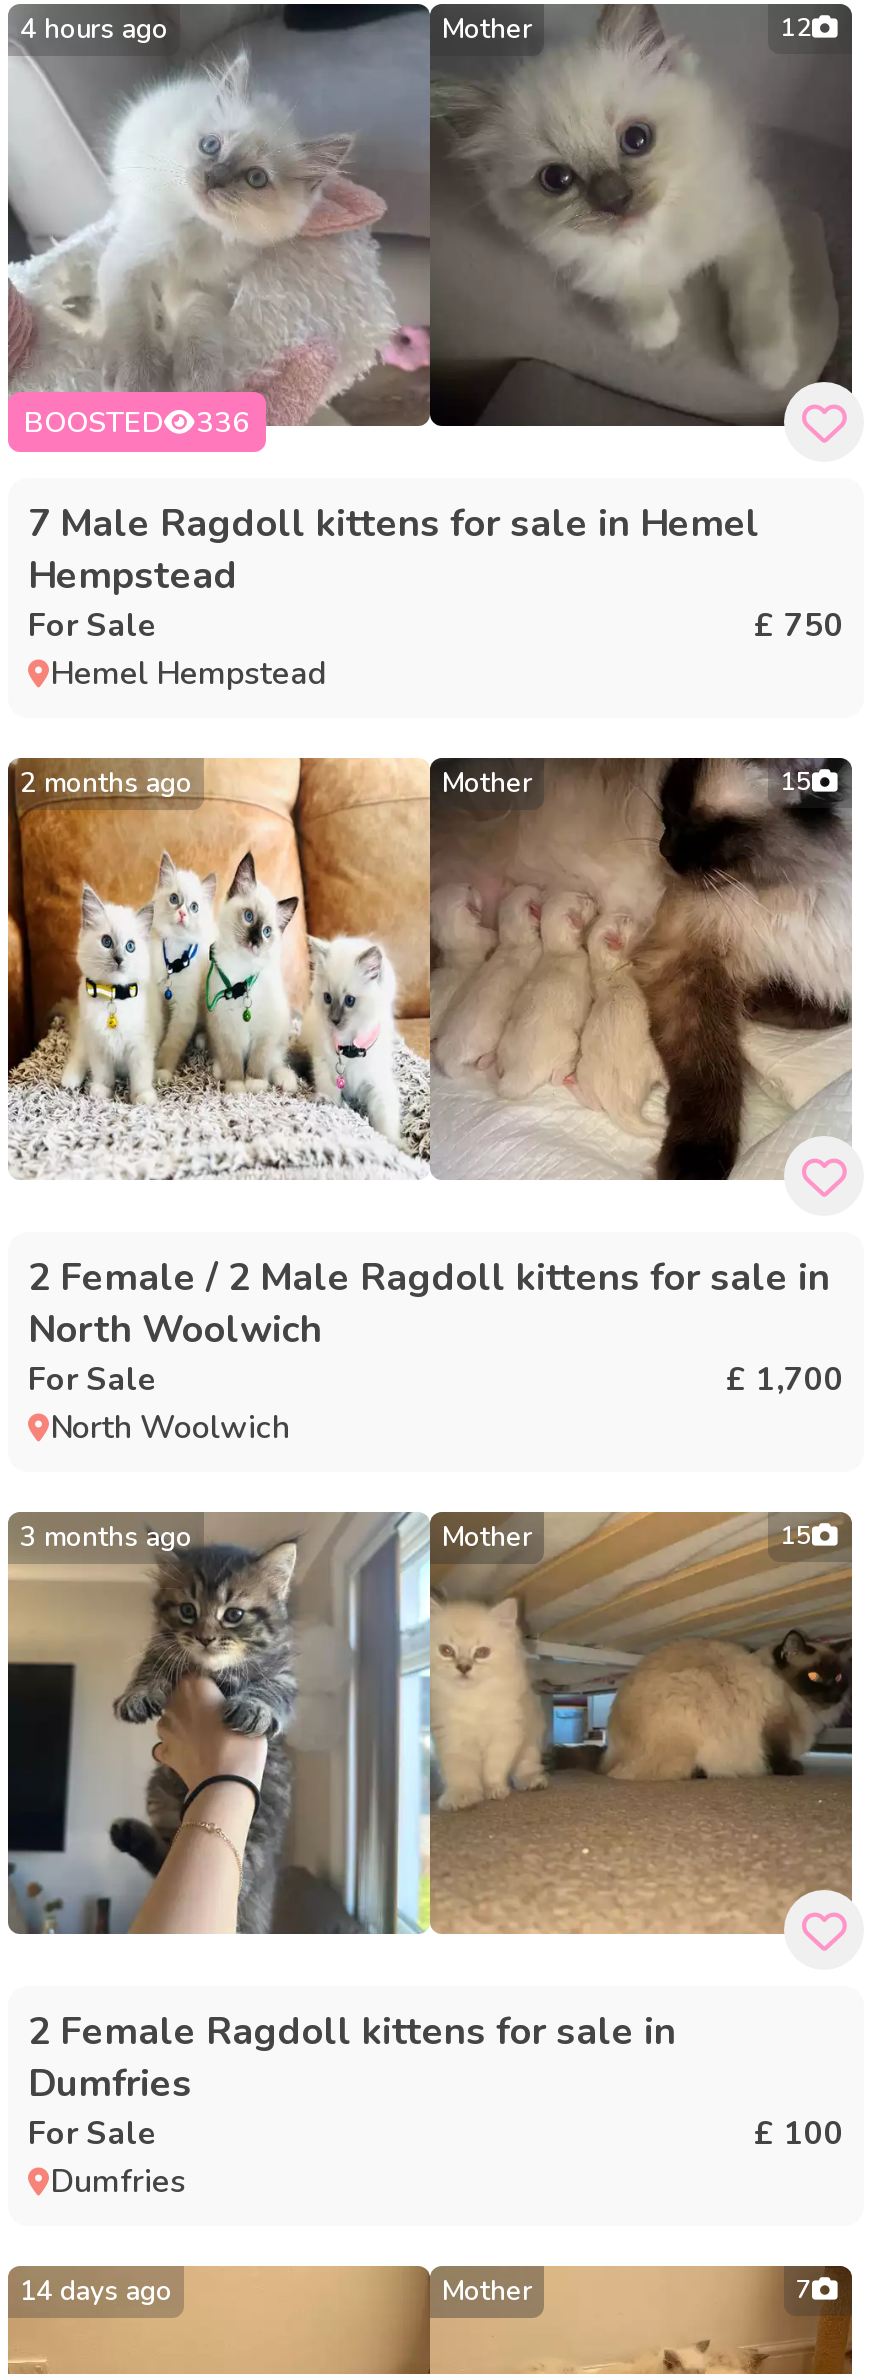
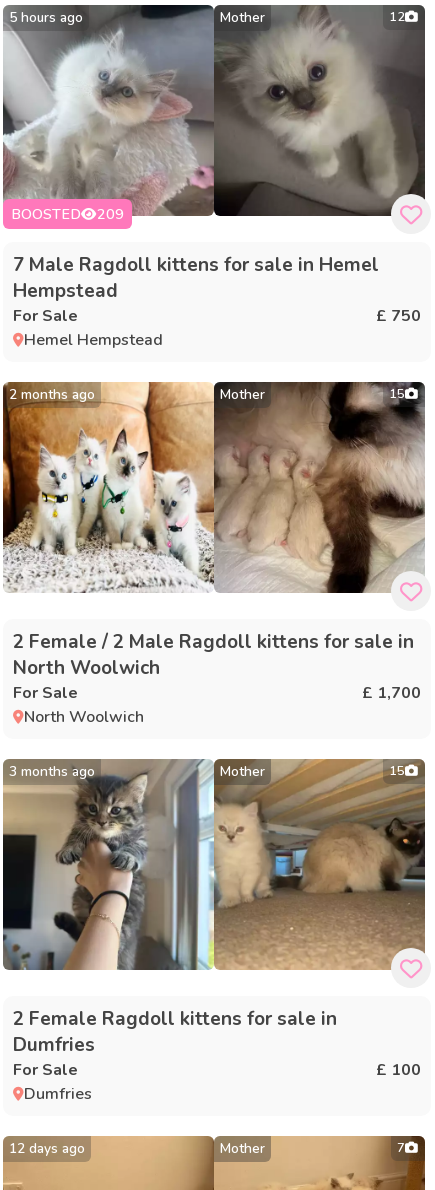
- 4 hours ago
+ 5 hours ago

- BOOSTED 336
+ BOOSTED 209

- 14 days ago
+ 12 days ago
